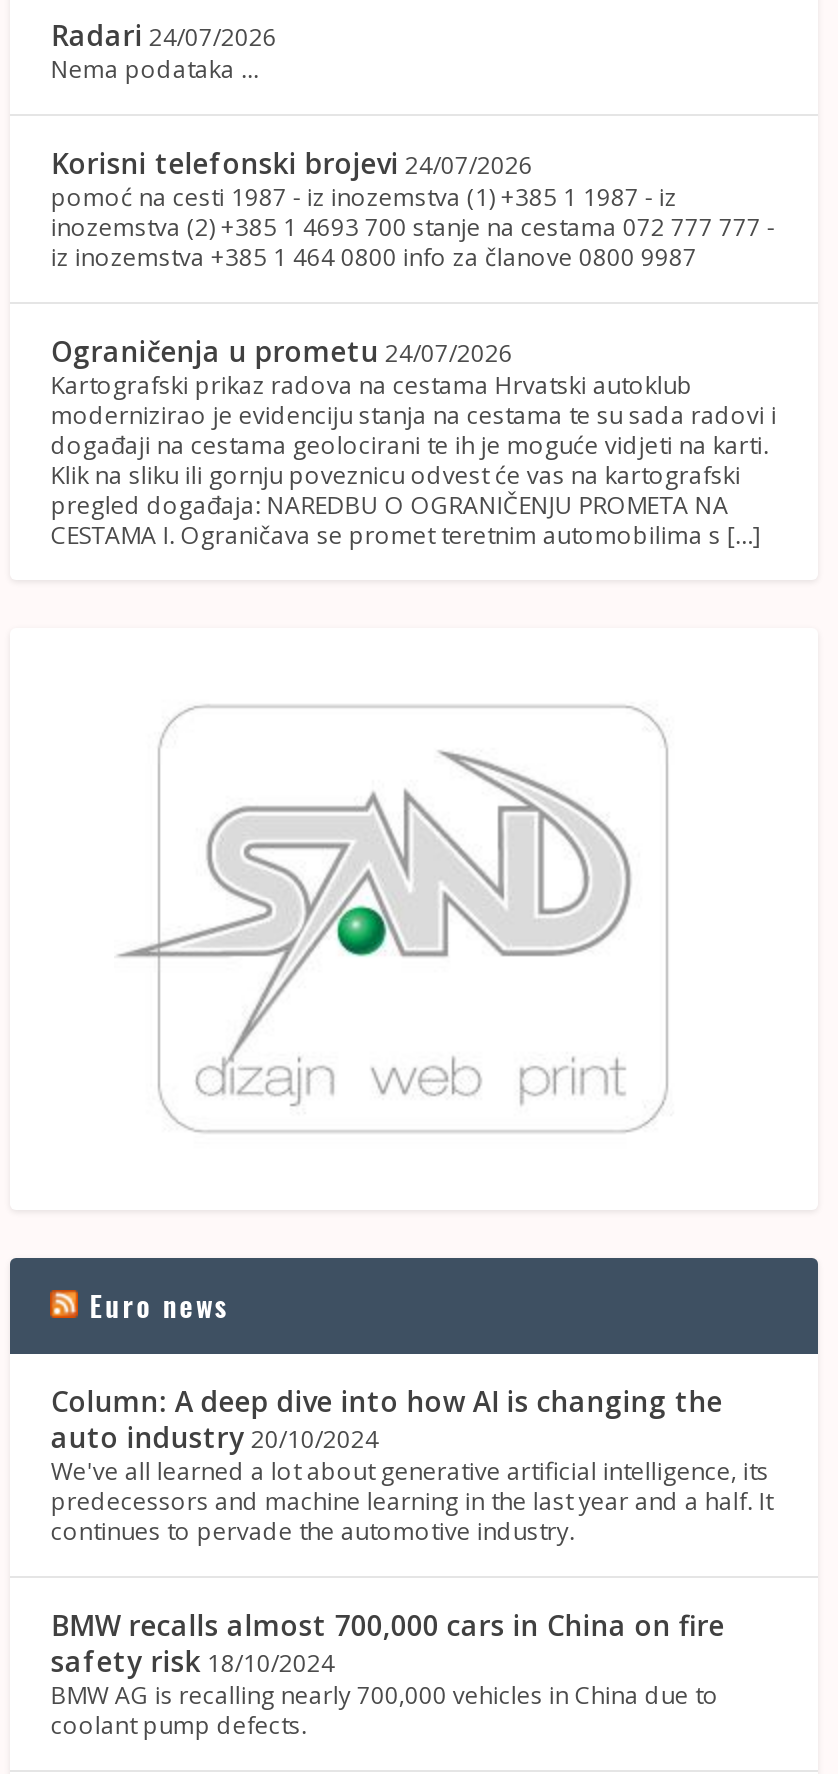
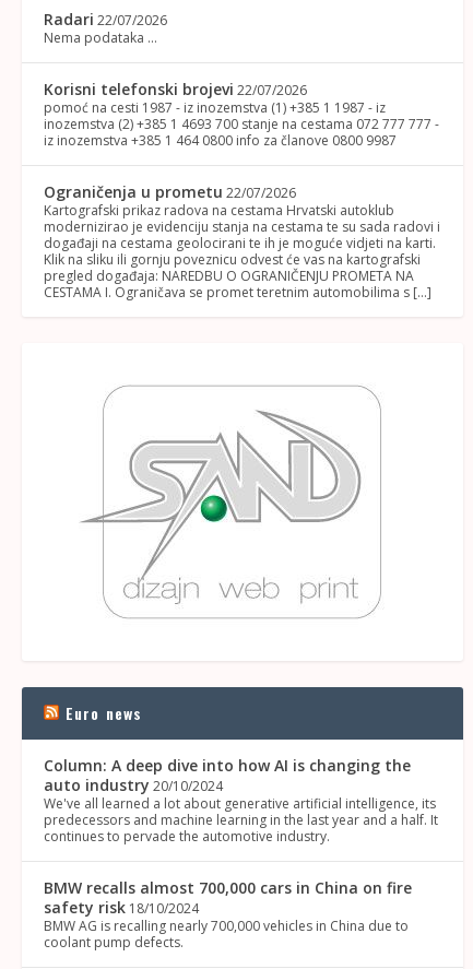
- Radari 24/07/2026
+ Radari 22/07/2026

- Korisni telefonski brojevi 24/07/2026
+ Korisni telefonski brojevi 22/07/2026

- Ograničenja u prometu 24/07/2026
+ Ograničenja u prometu 22/07/2026
